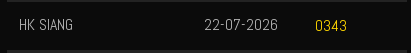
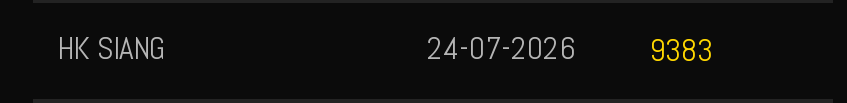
- 22-07-2026
+ 24-07-2026

- 0343
+ 9383
